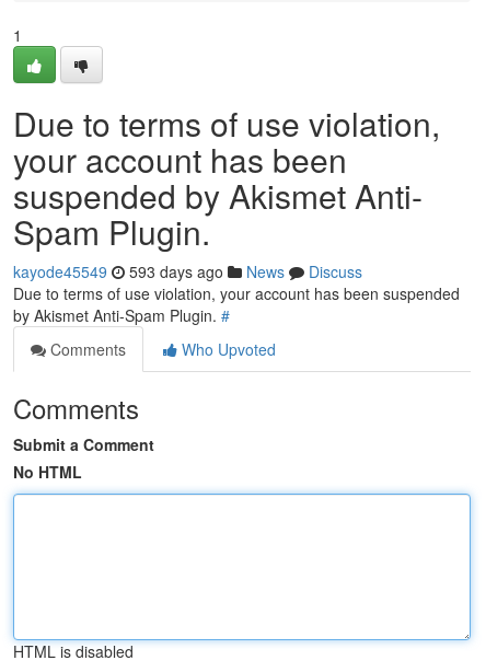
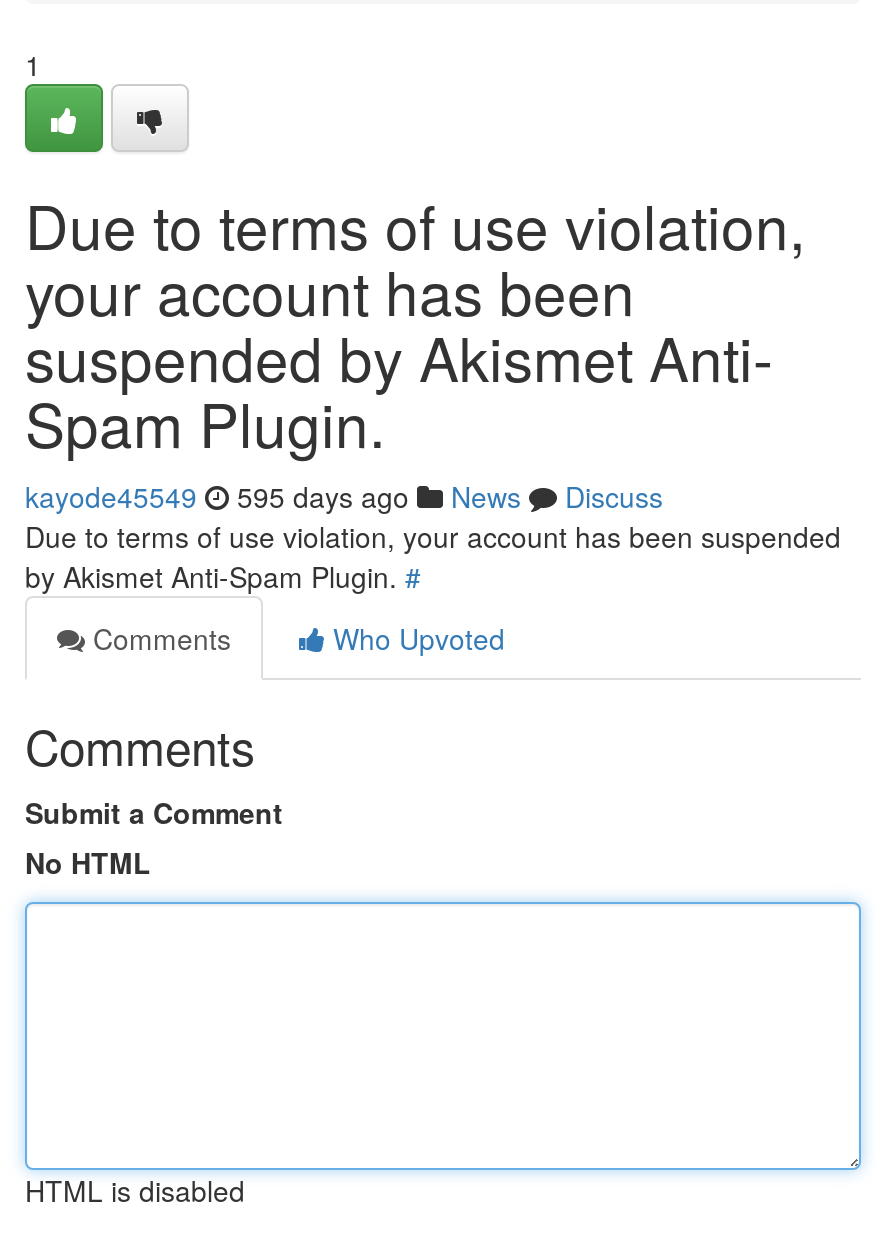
- kayode45549 593 days ago News Discuss
+ kayode45549 595 days ago News Discuss
